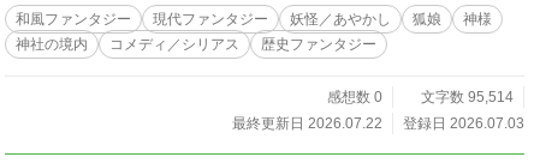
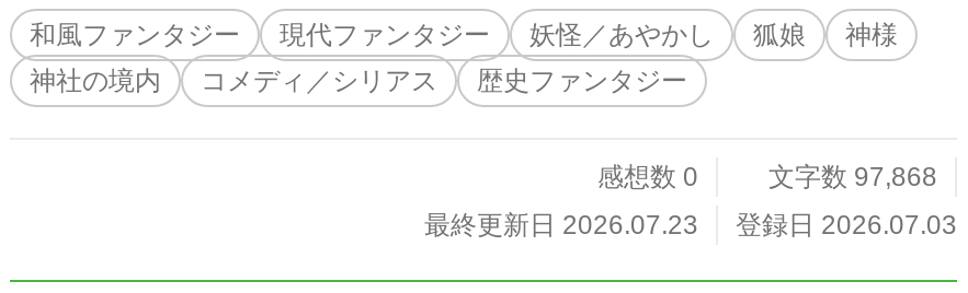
- 文字数 95,514
+ 文字数 97,868

- 最終更新日 2026.07.22 登録日 2026.07.03
+ 最終更新日 2026.07.23 登録日 2026.07.03
